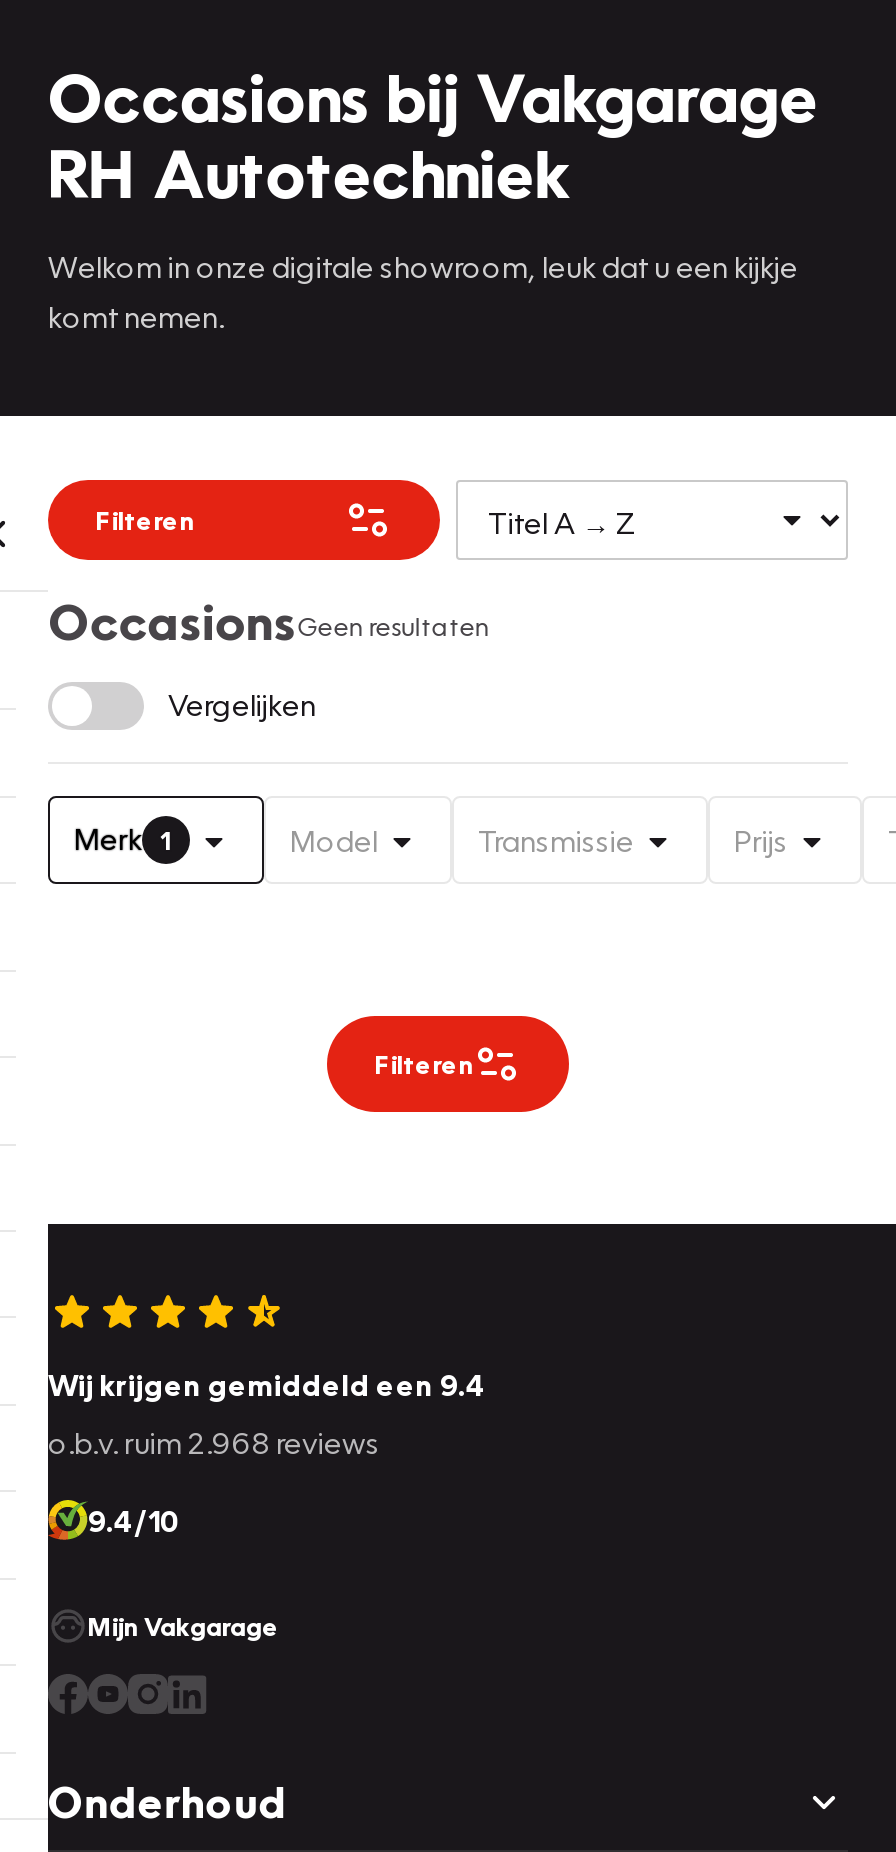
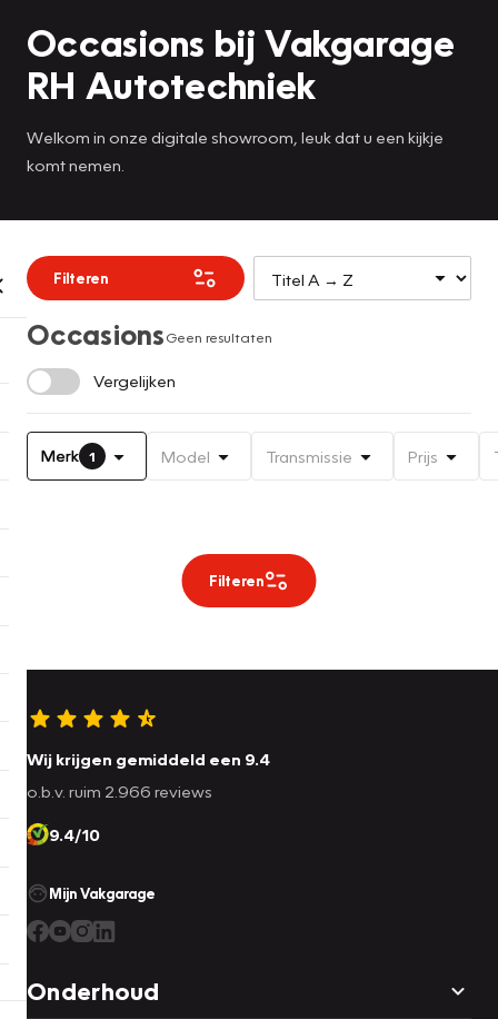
- o.b.v. ruim 2.968 reviews
+ o.b.v. ruim 2.966 reviews
